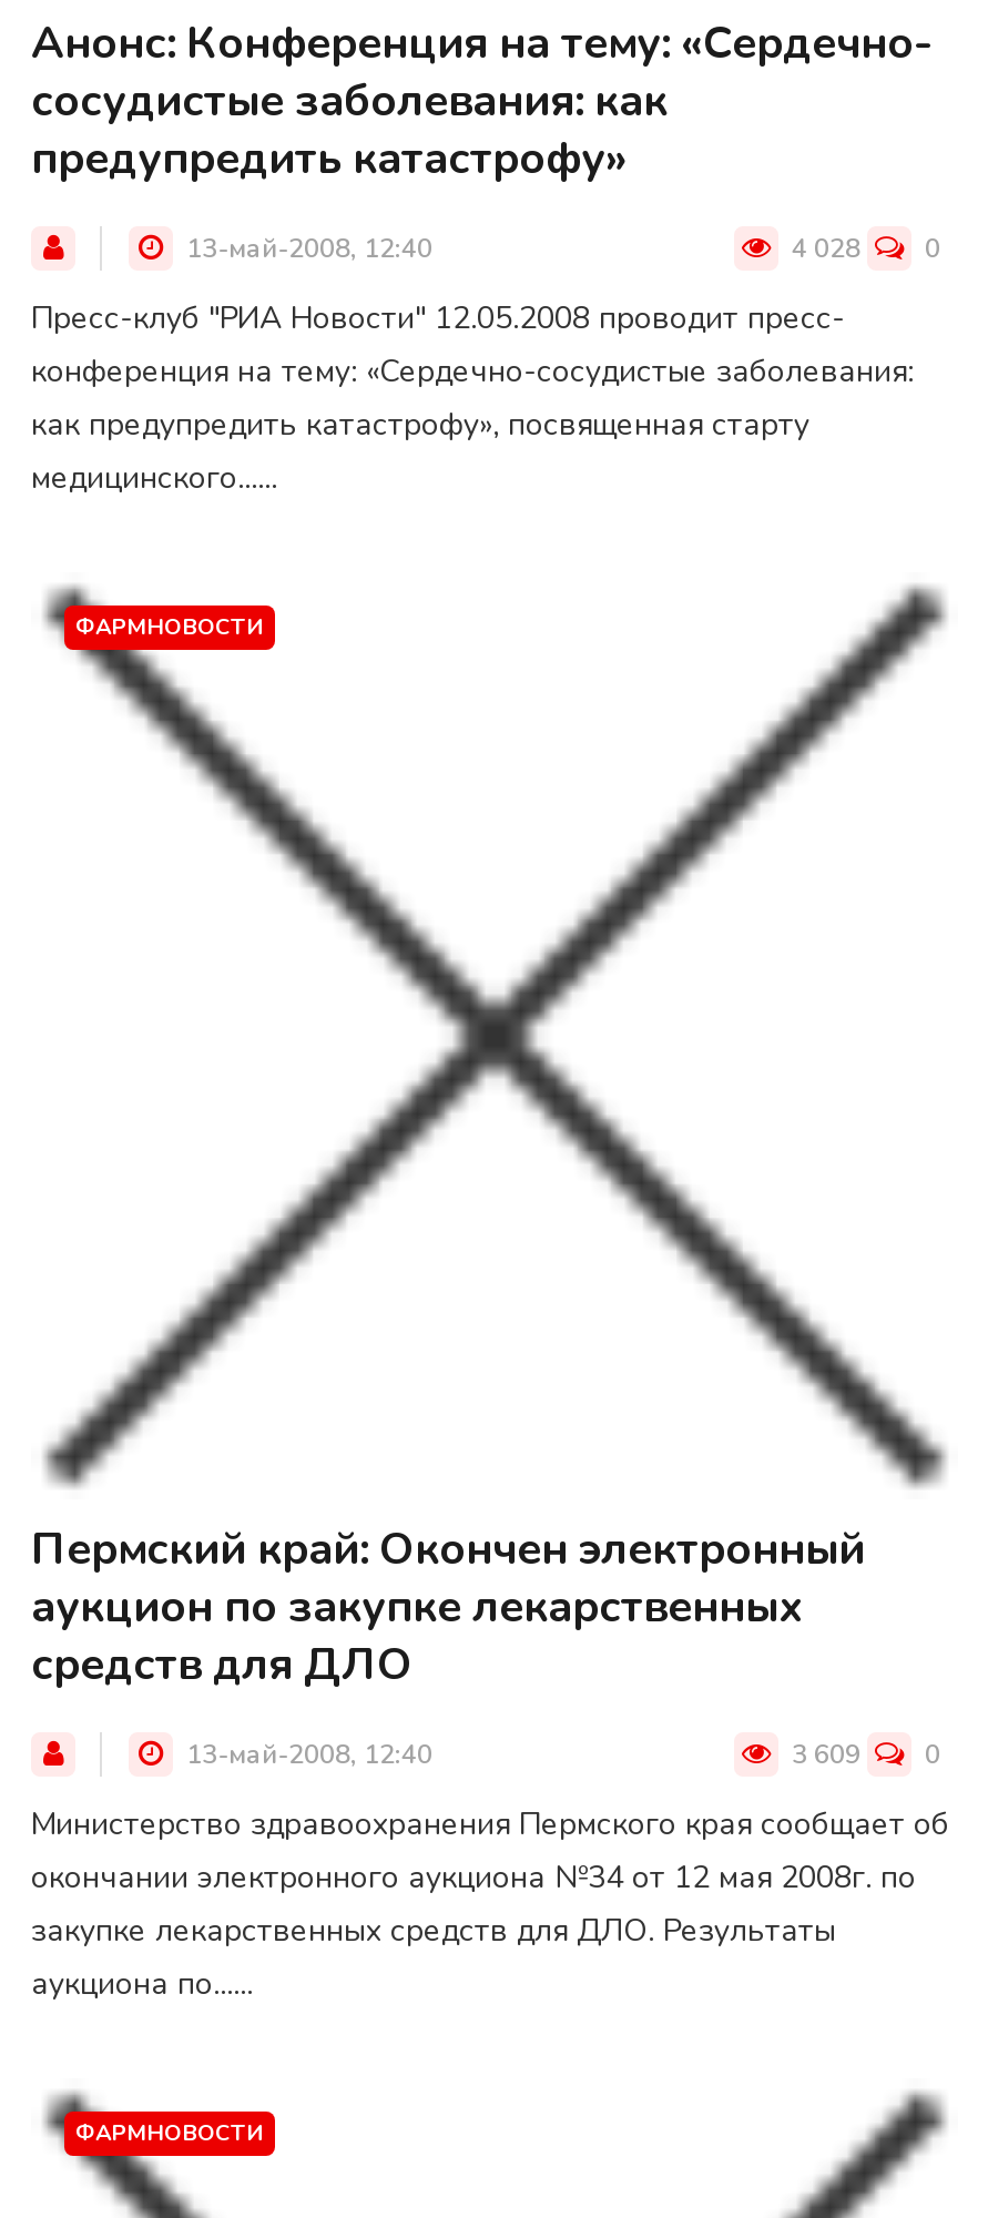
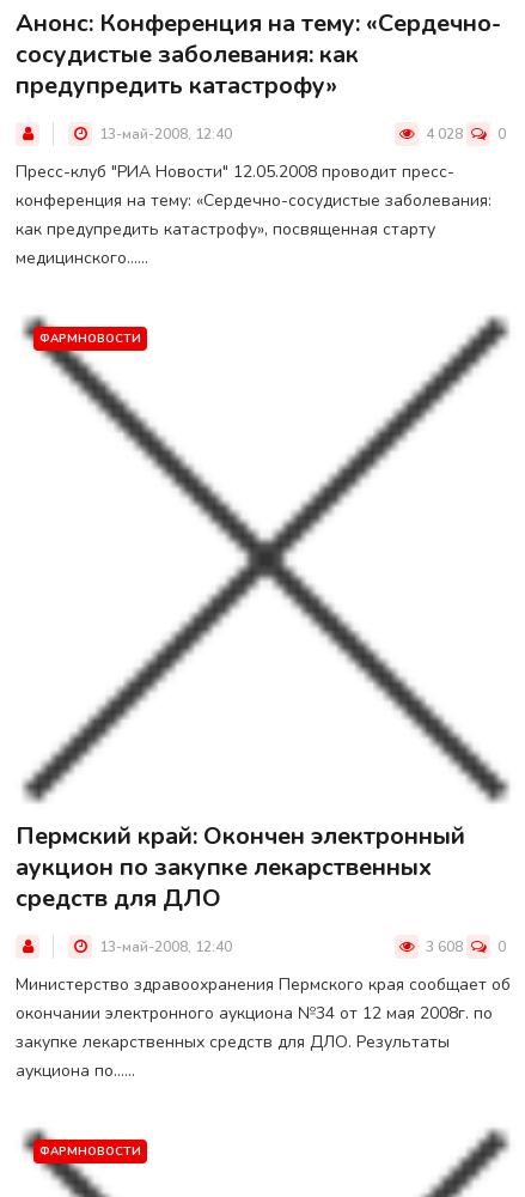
- 3 609 0
+ 3 608 0
